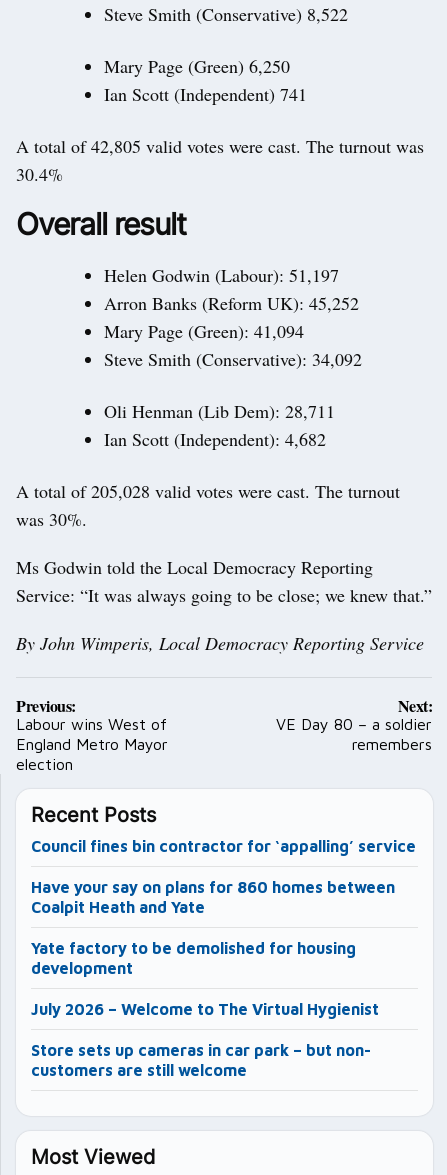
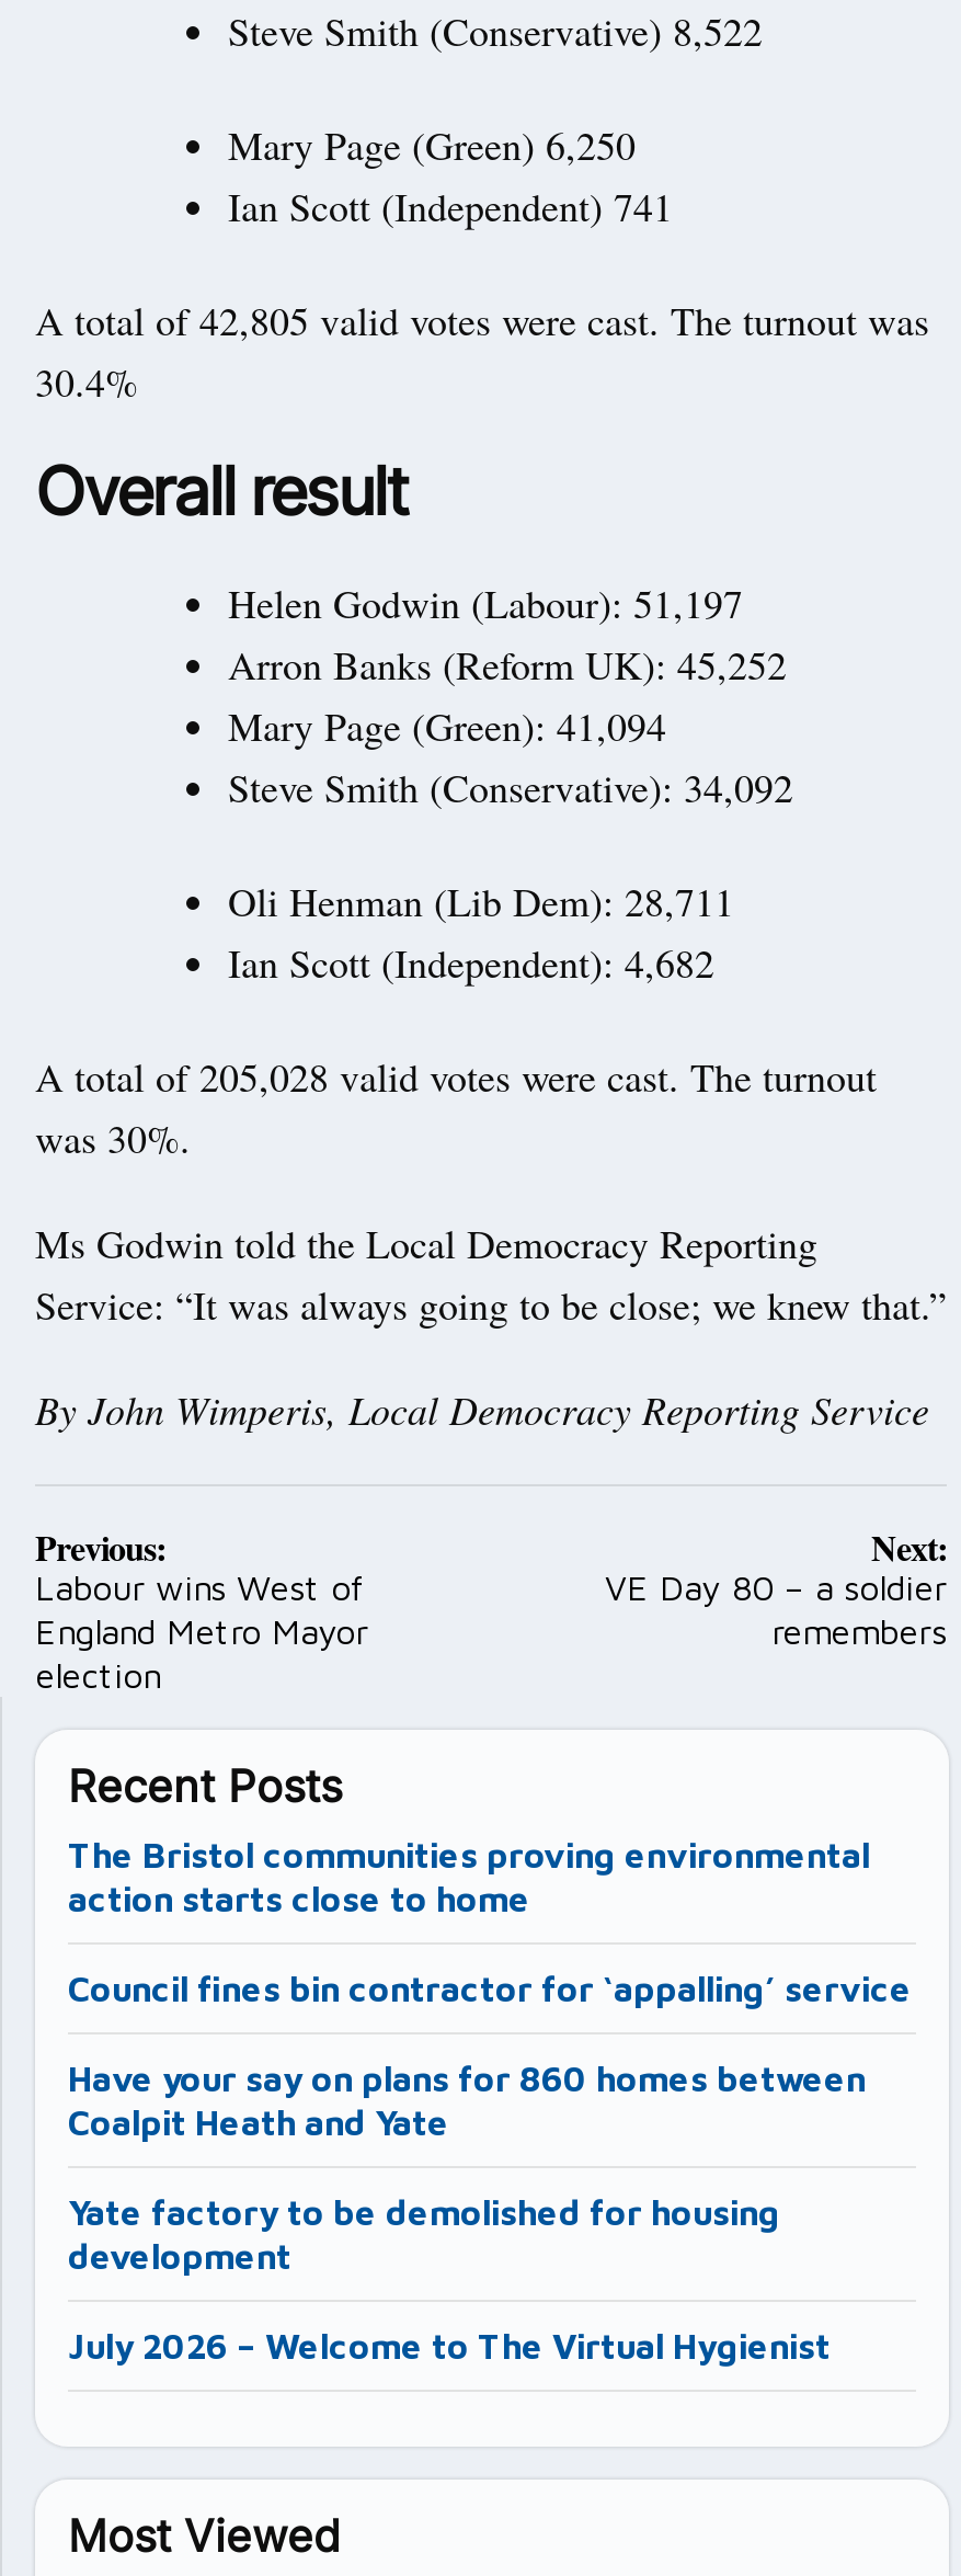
+ The Bristol communities proving environmental
+ action starts close to home

moved down: Council fines bin contractor for ‘appalling’ service | Have your say on plans for 860 homes between | Coalpit Heath and Yate | Yate factory to be demolished for housing | development | July 2026 – Welcome to The Virtual Hygienist

- Store sets up cameras in car park – but non-
- customers are still welcome
